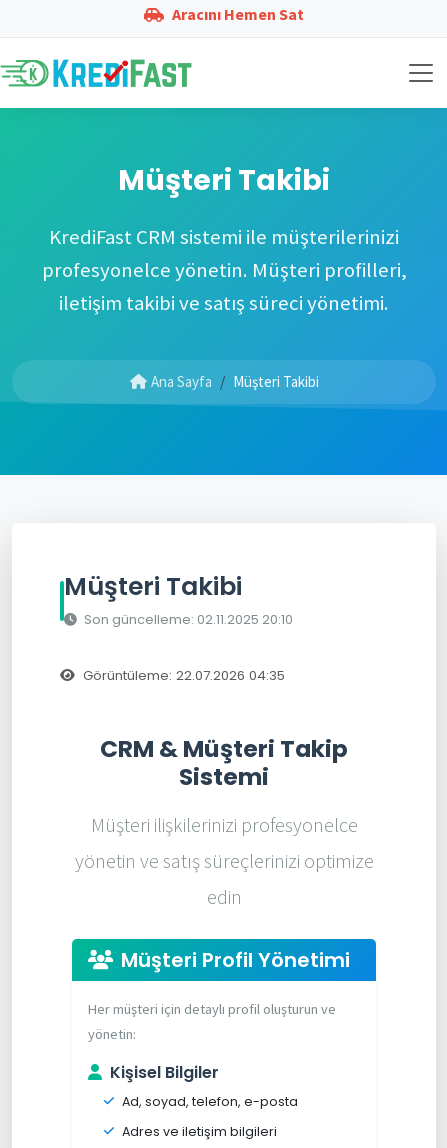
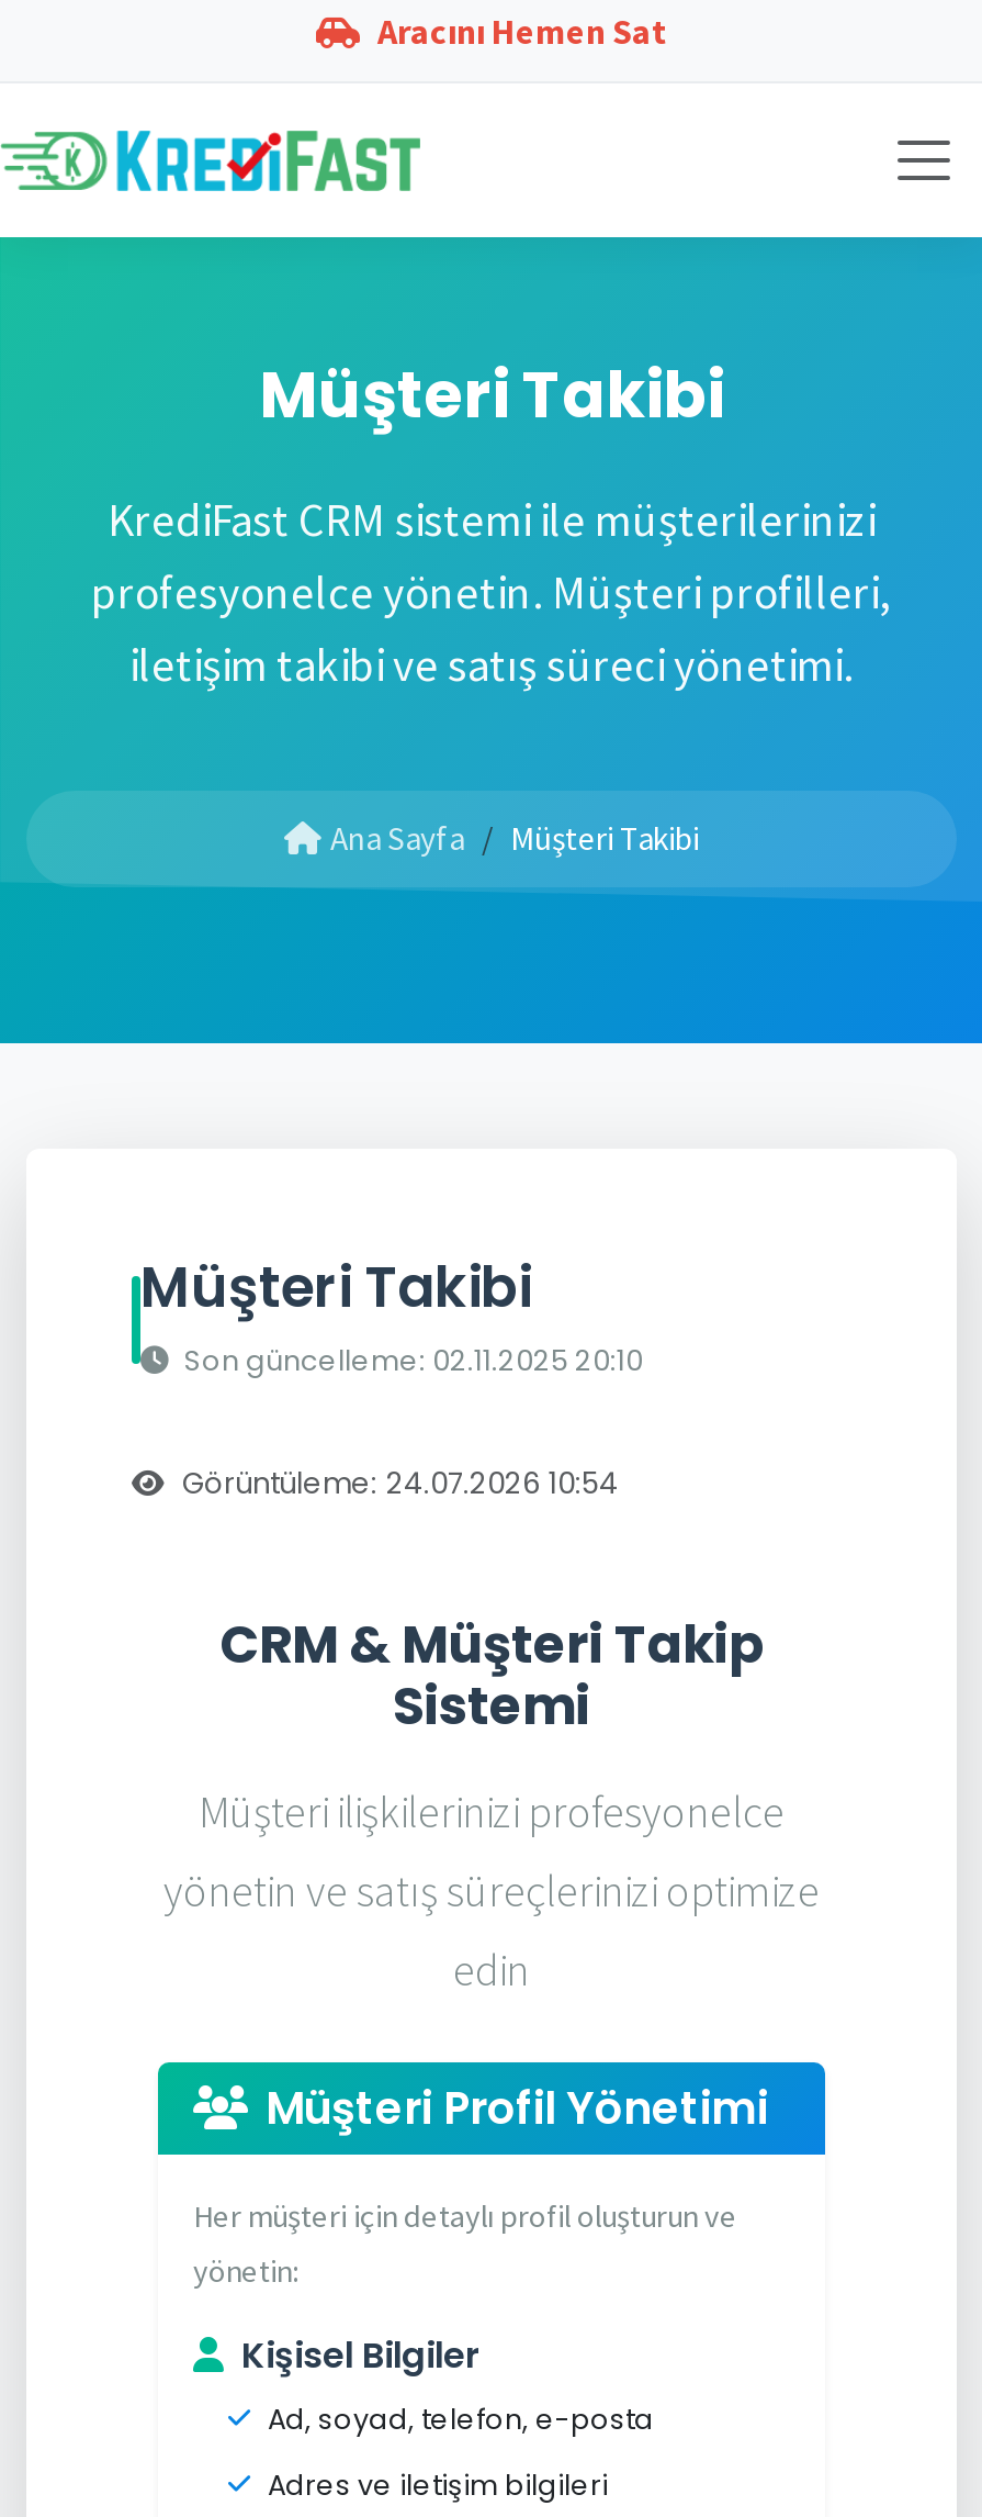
- Görüntüleme: 22.07.2026 04:35
+ Görüntüleme: 24.07.2026 10:54
